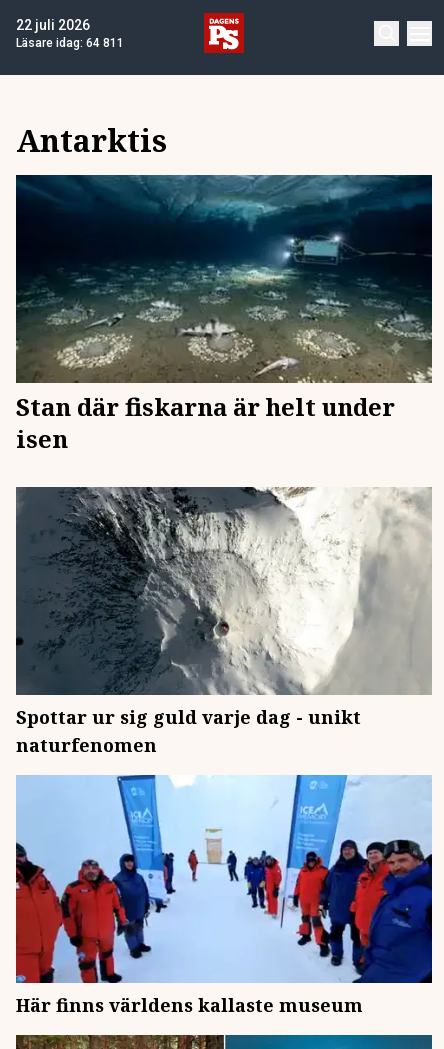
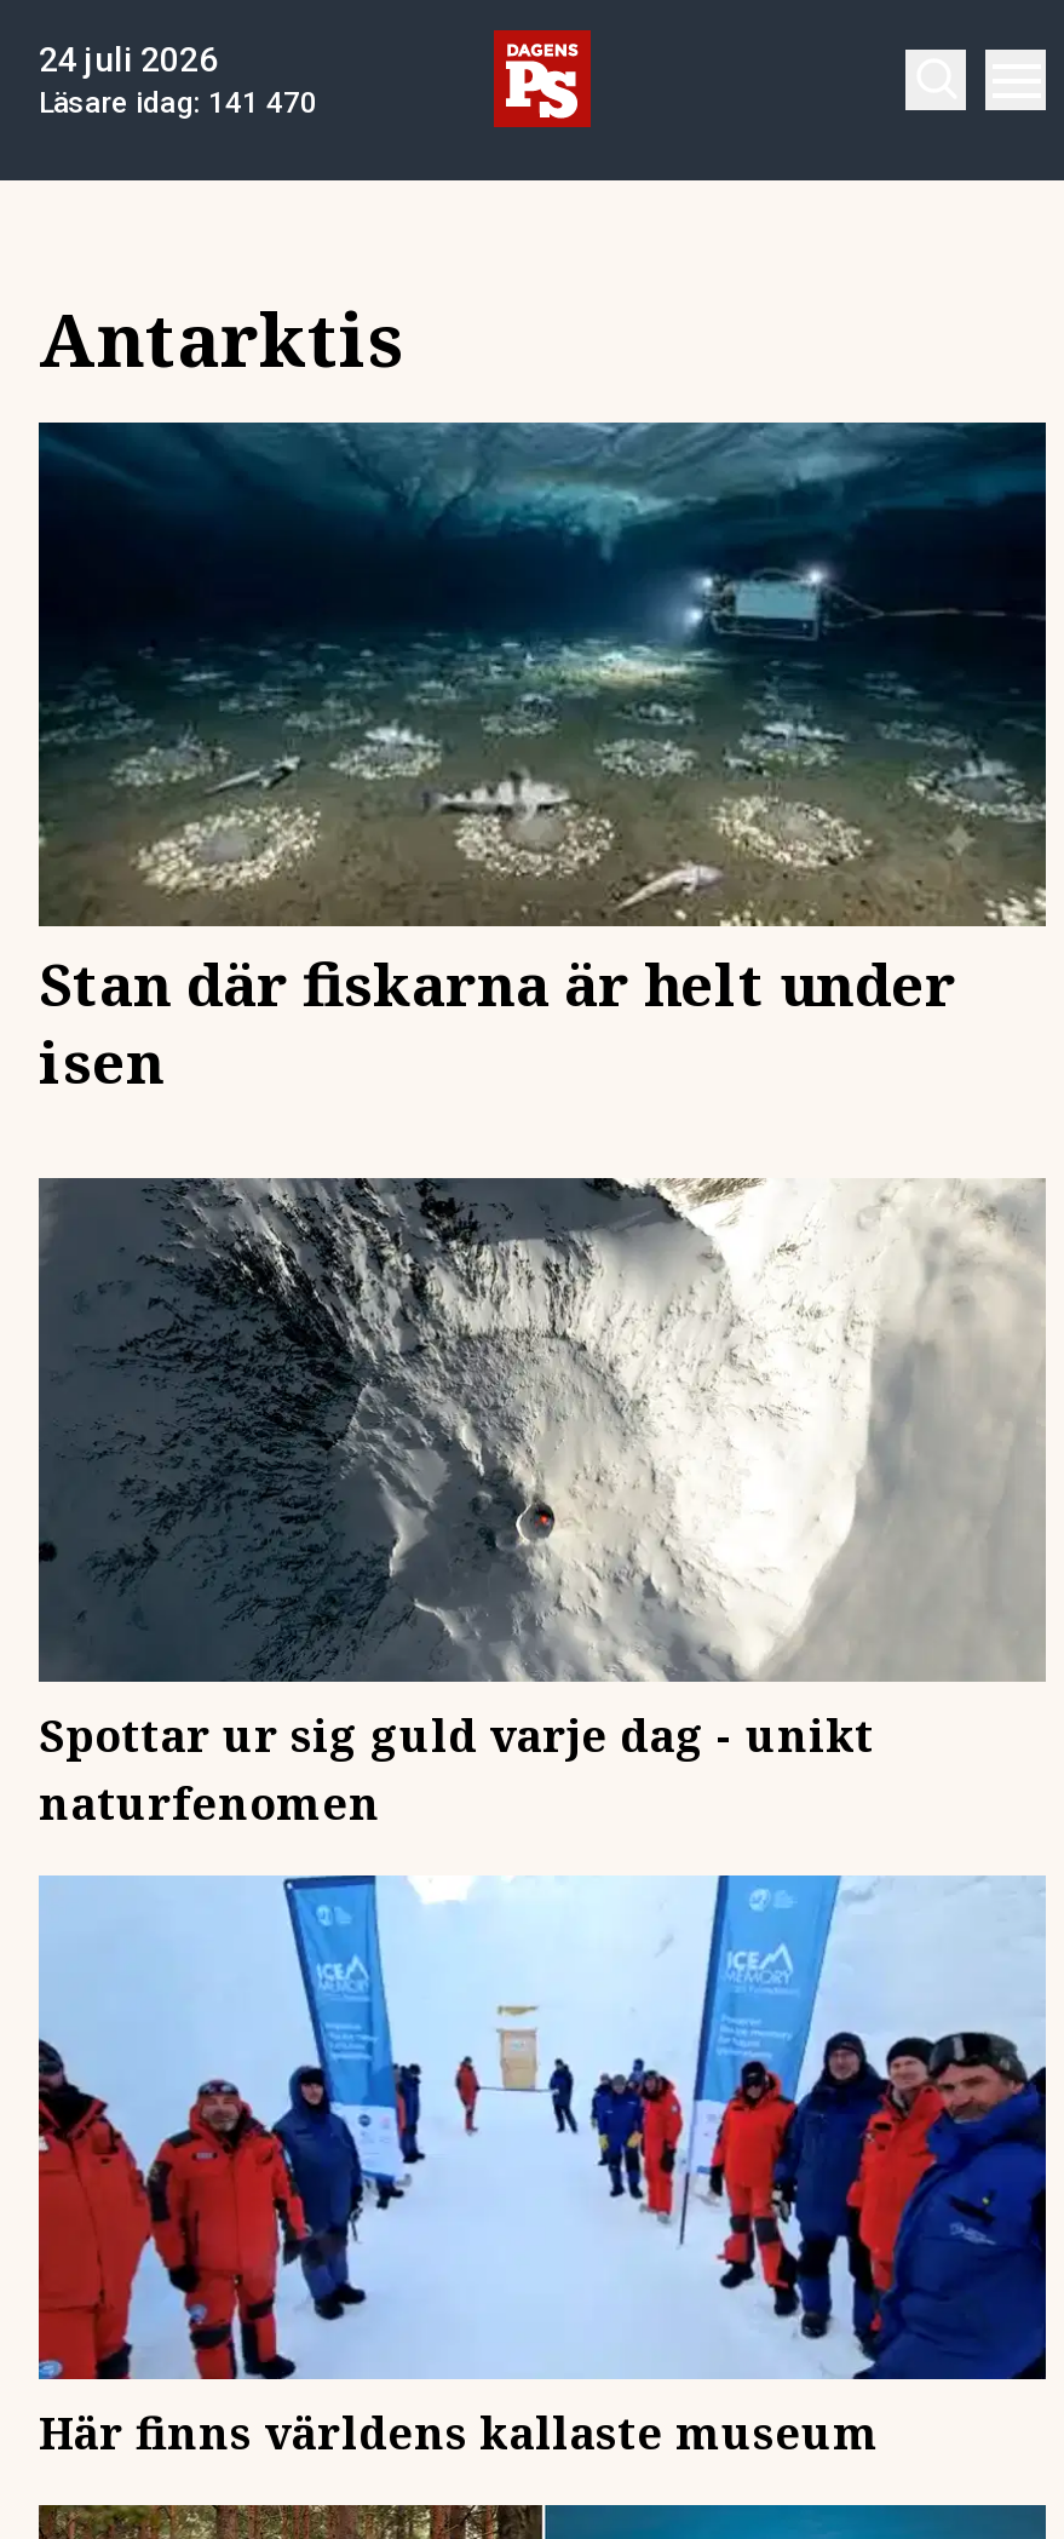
- 22 juli 2026
+ 24 juli 2026

- Läsare idag: 64 811
+ Läsare idag: 141 470
